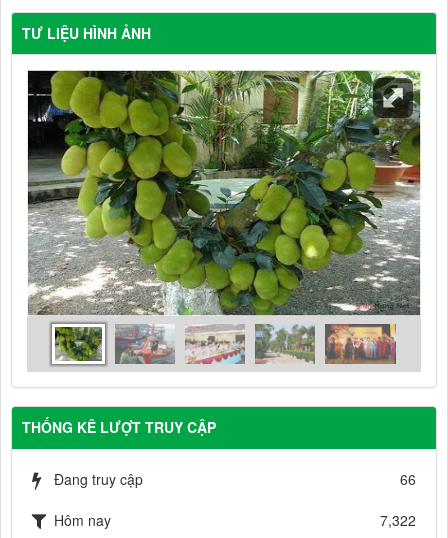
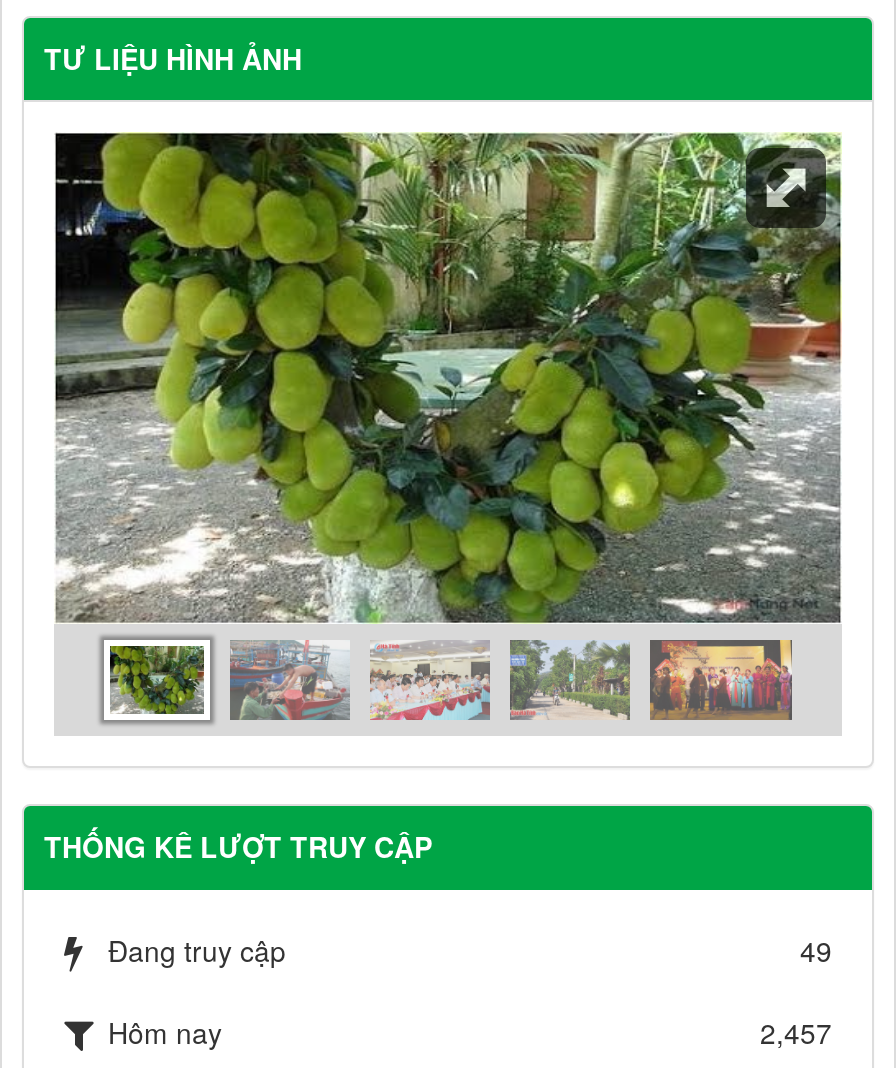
- 66
+ 49

- 7,322
+ 2,457
